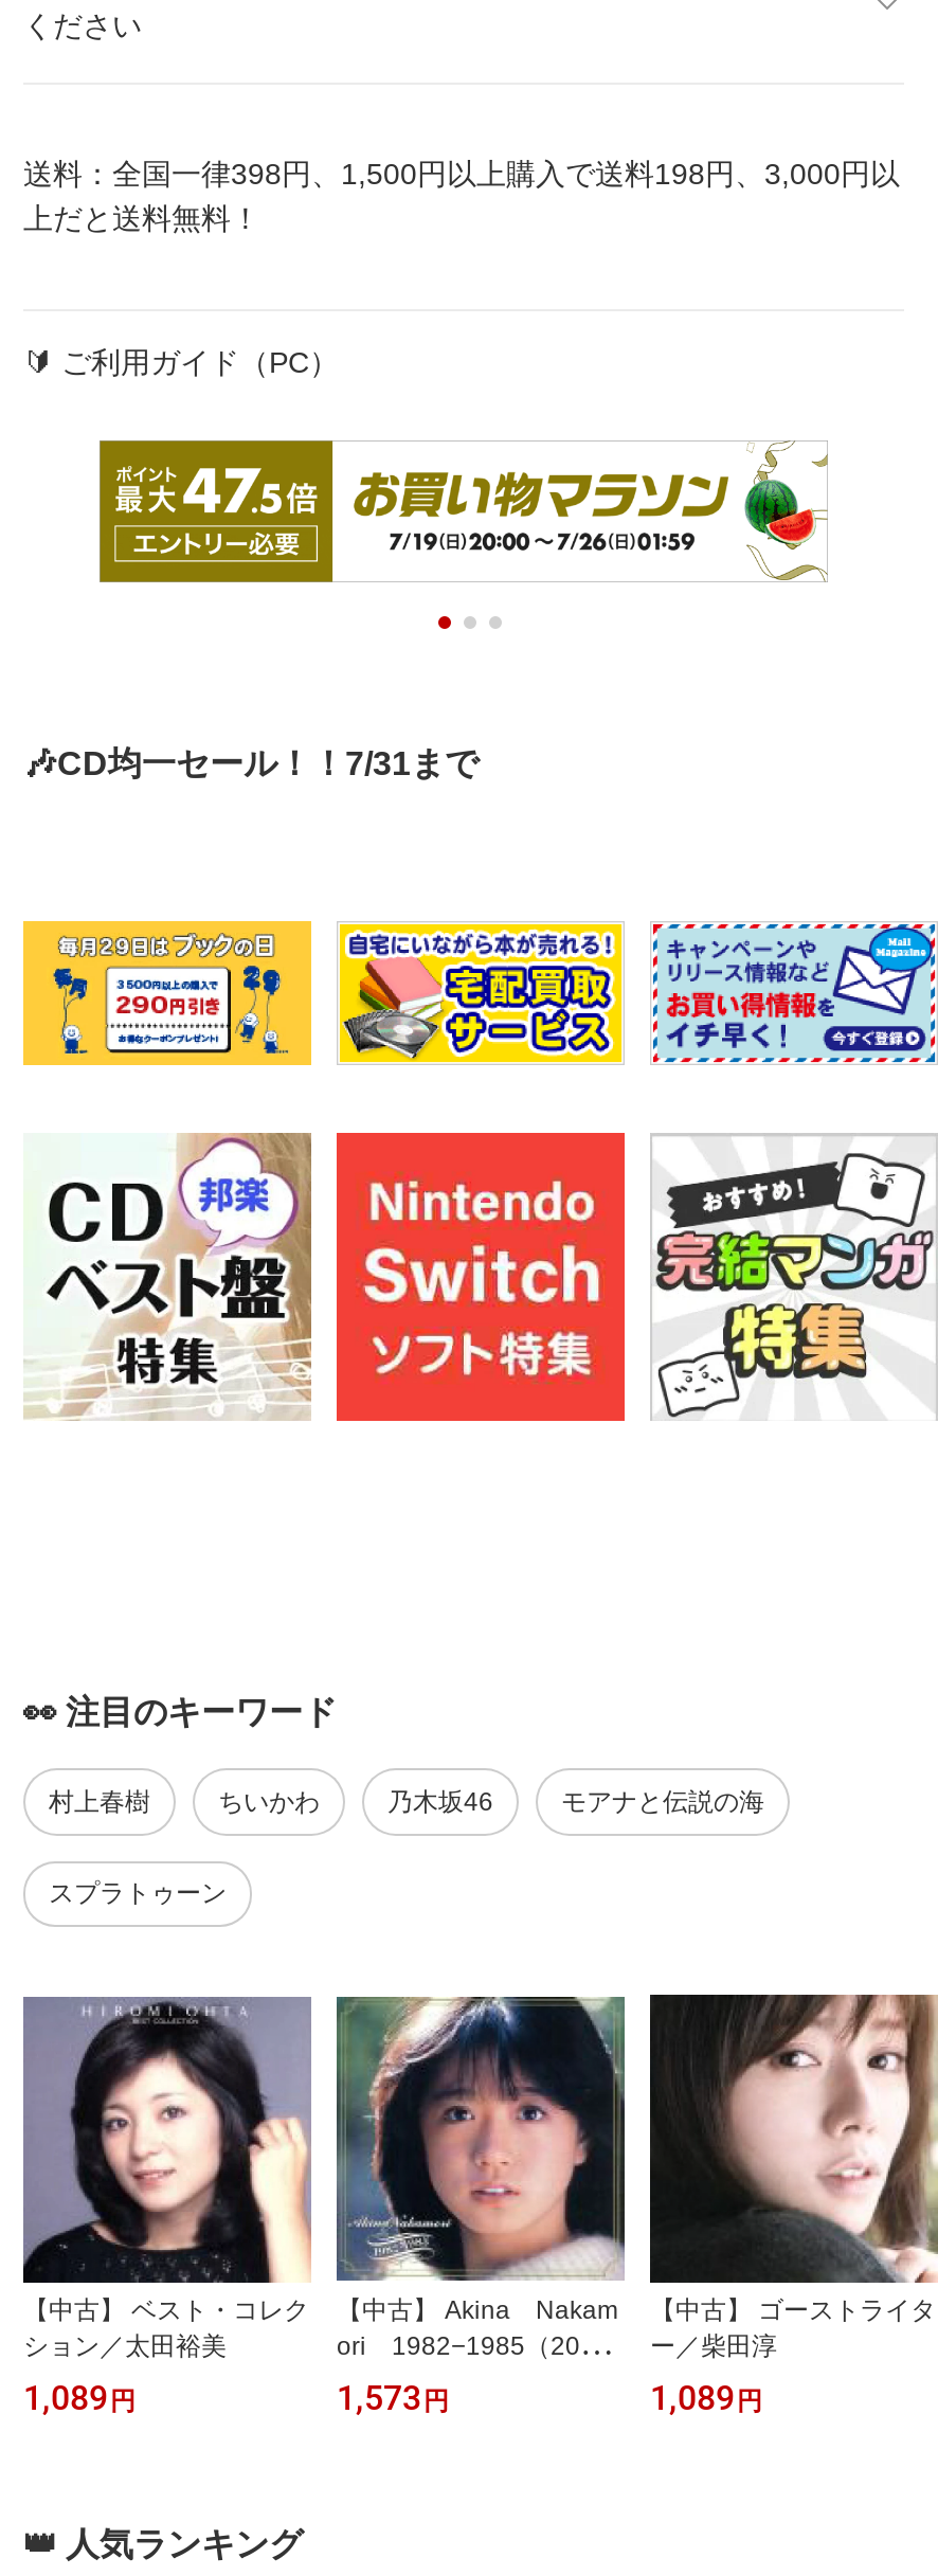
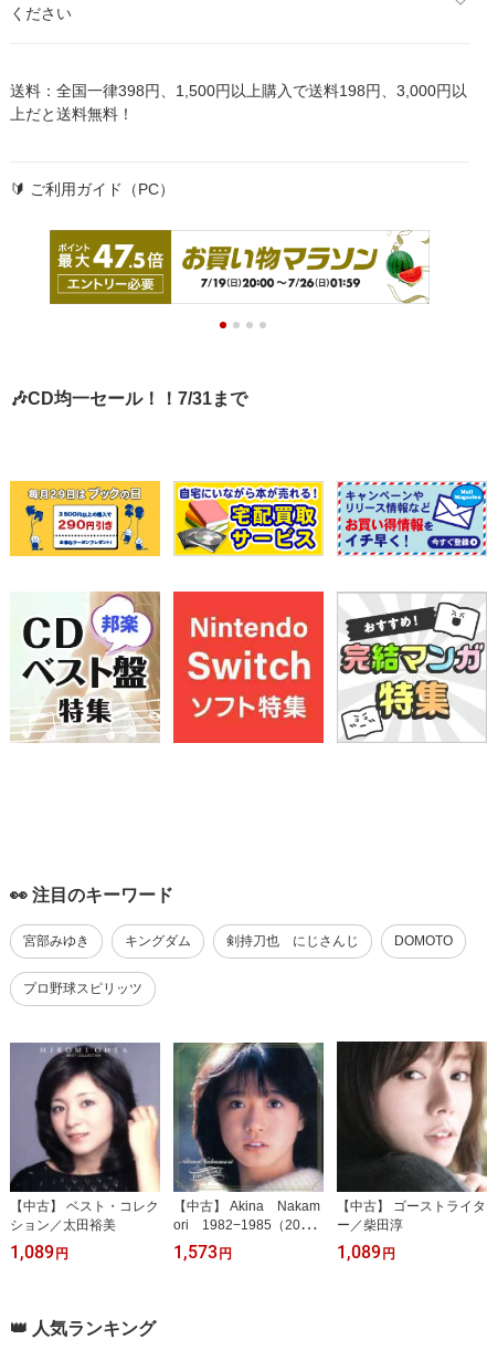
- 村上春樹
- ちいかわ
- 乃木坂46
- モアナと伝説の海
+ 宮部みゆき
+ キングダム
+ 剣持刀也 にじさんじ
+ DOMOTO

- スプラトゥーン
+ プロ野球スピリッツ
